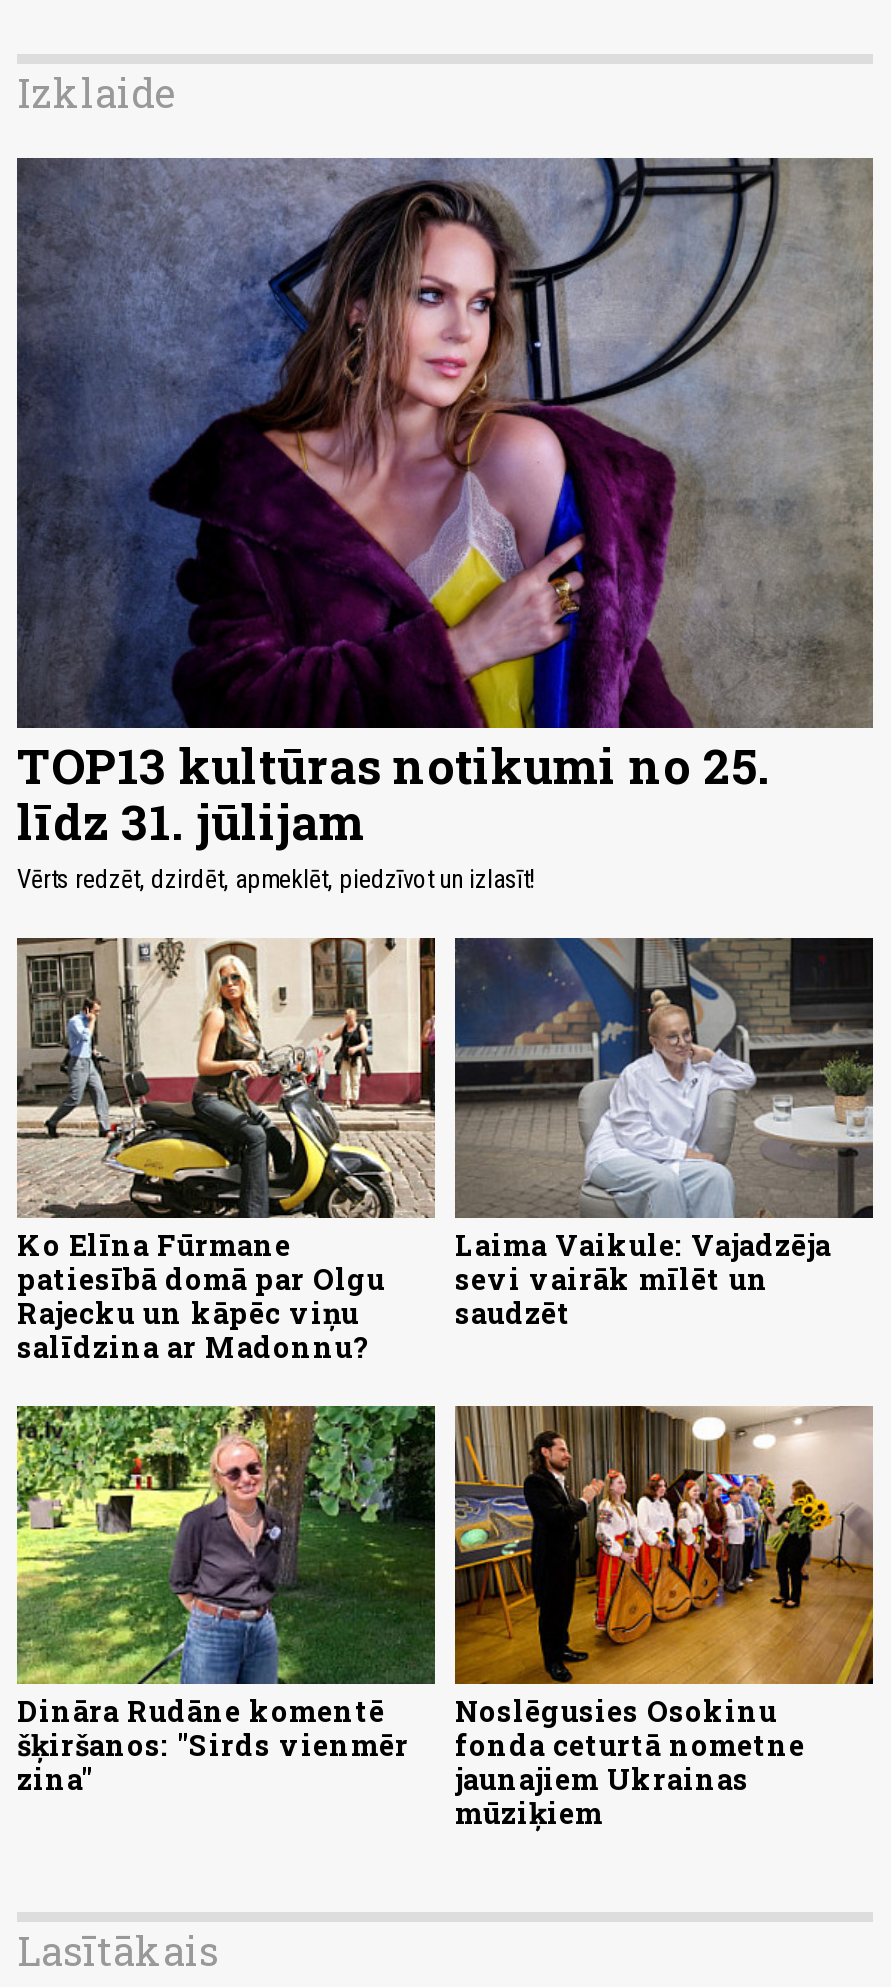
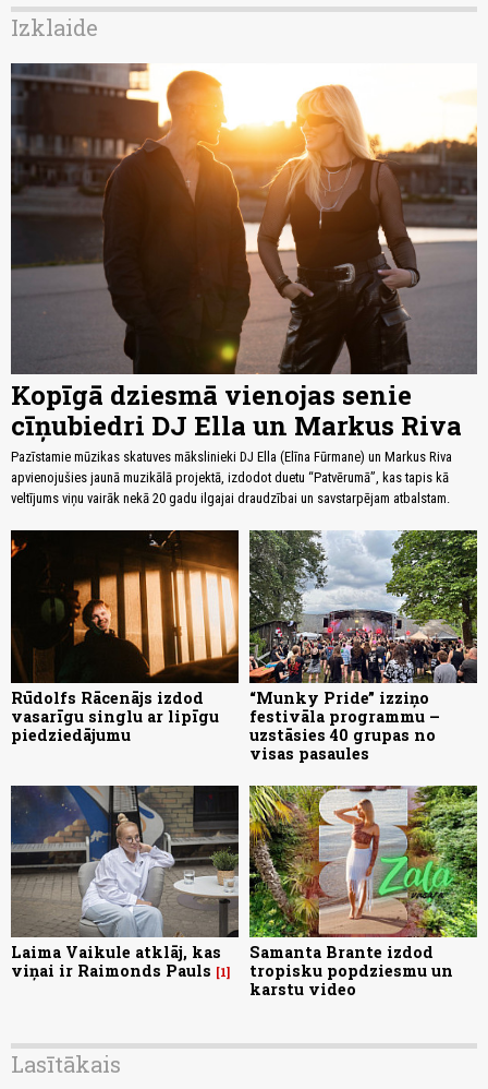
- [image]
- TOP13 kultūras notikumi no 25.
- līdz 31. jūlijam
- Vērts redzēt, dzirdēt, apmeklēt, piedzīvot un izlasīt!
+ [image]
+ Kopīgā dziesmā vienojas senie
+ cīņubiedri DJ Ella un Markus Riva
+ Pazīstamie mūzikas skatuves mākslinieki DJ Ella (Elīna Fūrmane) un Markus Riva
+ apvienojušies jaunā muzikālā projektā, izdodot duetu “Patvērumā”, kas tapis kā
+ veltījums viņu vairāk nekā 20 gadu ilgajai draudzībai un savstarpējam atbalstam.

- [image]
- Laima Vaikule: Vajadzēja
- sevi vairāk mīlēt un
- saudzēt
+ [image]
+ “Munky Pride” izziņo
+ festivāla programmu –
+ uzstāsies 40 grupas no
+ visas pasaules

- [image]
- Ko Elīna Fūrmane
- patiesībā domā par Olgu
- Rajecku un kāpēc viņu
- salīdzina ar Madonnu?
+ [image]
+ Rūdolfs Rācenājs izdod
+ vasarīgu singlu ar lipīgu
+ piedziedājumu

- [image]
- Dināra Rudāne komentē
- šķiršanos: "Sirds vienmēr
- zina"
+ [image]
+ Laima Vaikule atklāj, kas
+ viņai ir Raimonds Pauls 1

- [image]
- Noslēgusies Osokinu
- fonda ceturtā nometne
- jaunajiem Ukrainas
- mūziķiem
+ [image]
+ Samanta Brante izdod
+ tropisku popdziesmu un
+ karstu video
